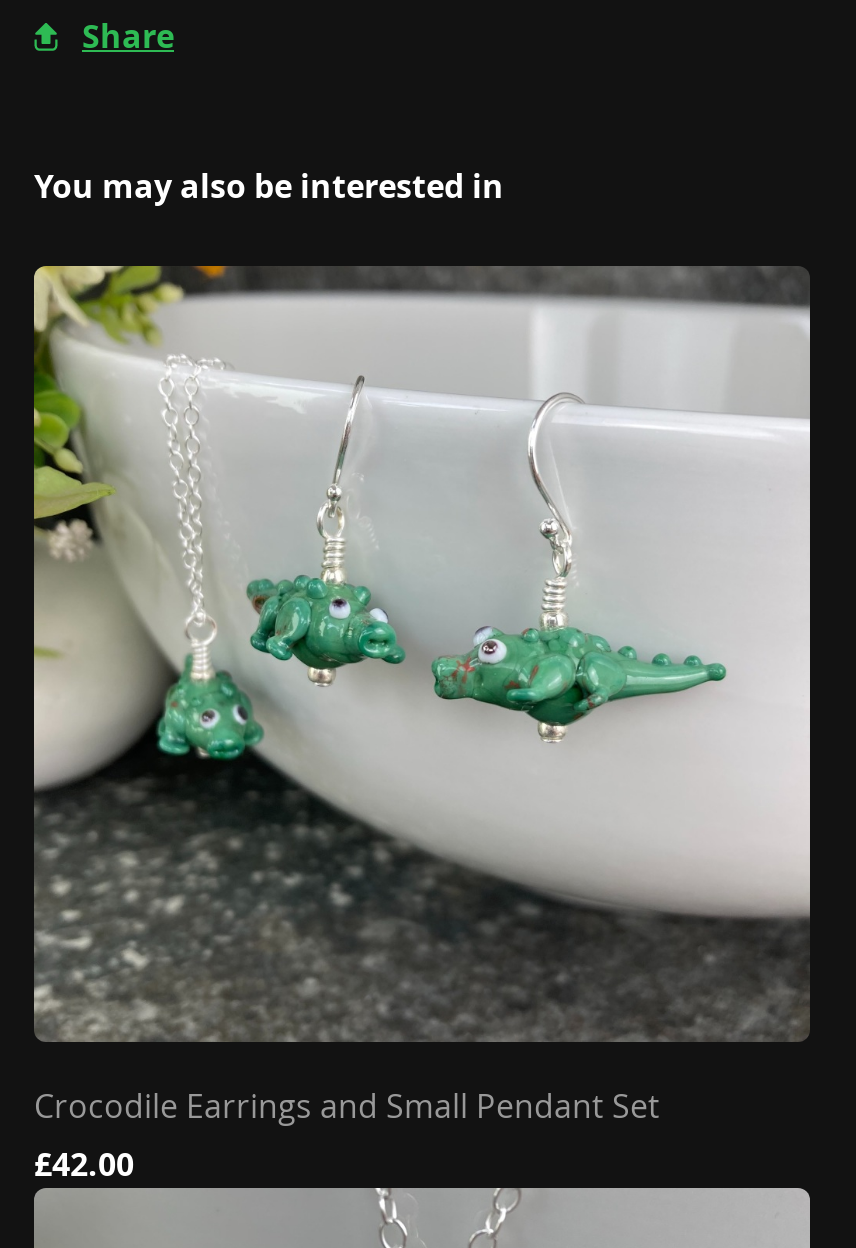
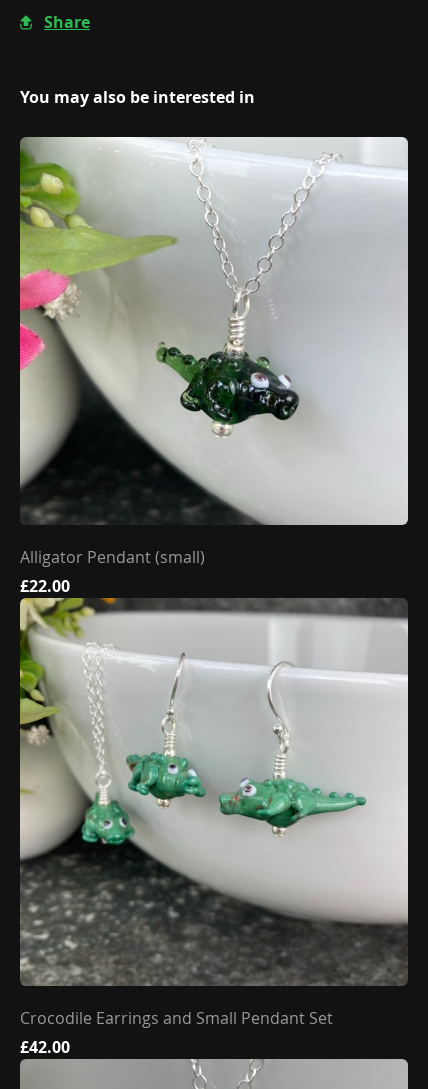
+ [image]
+ Alligator Pendant (small)
+ £22.00
